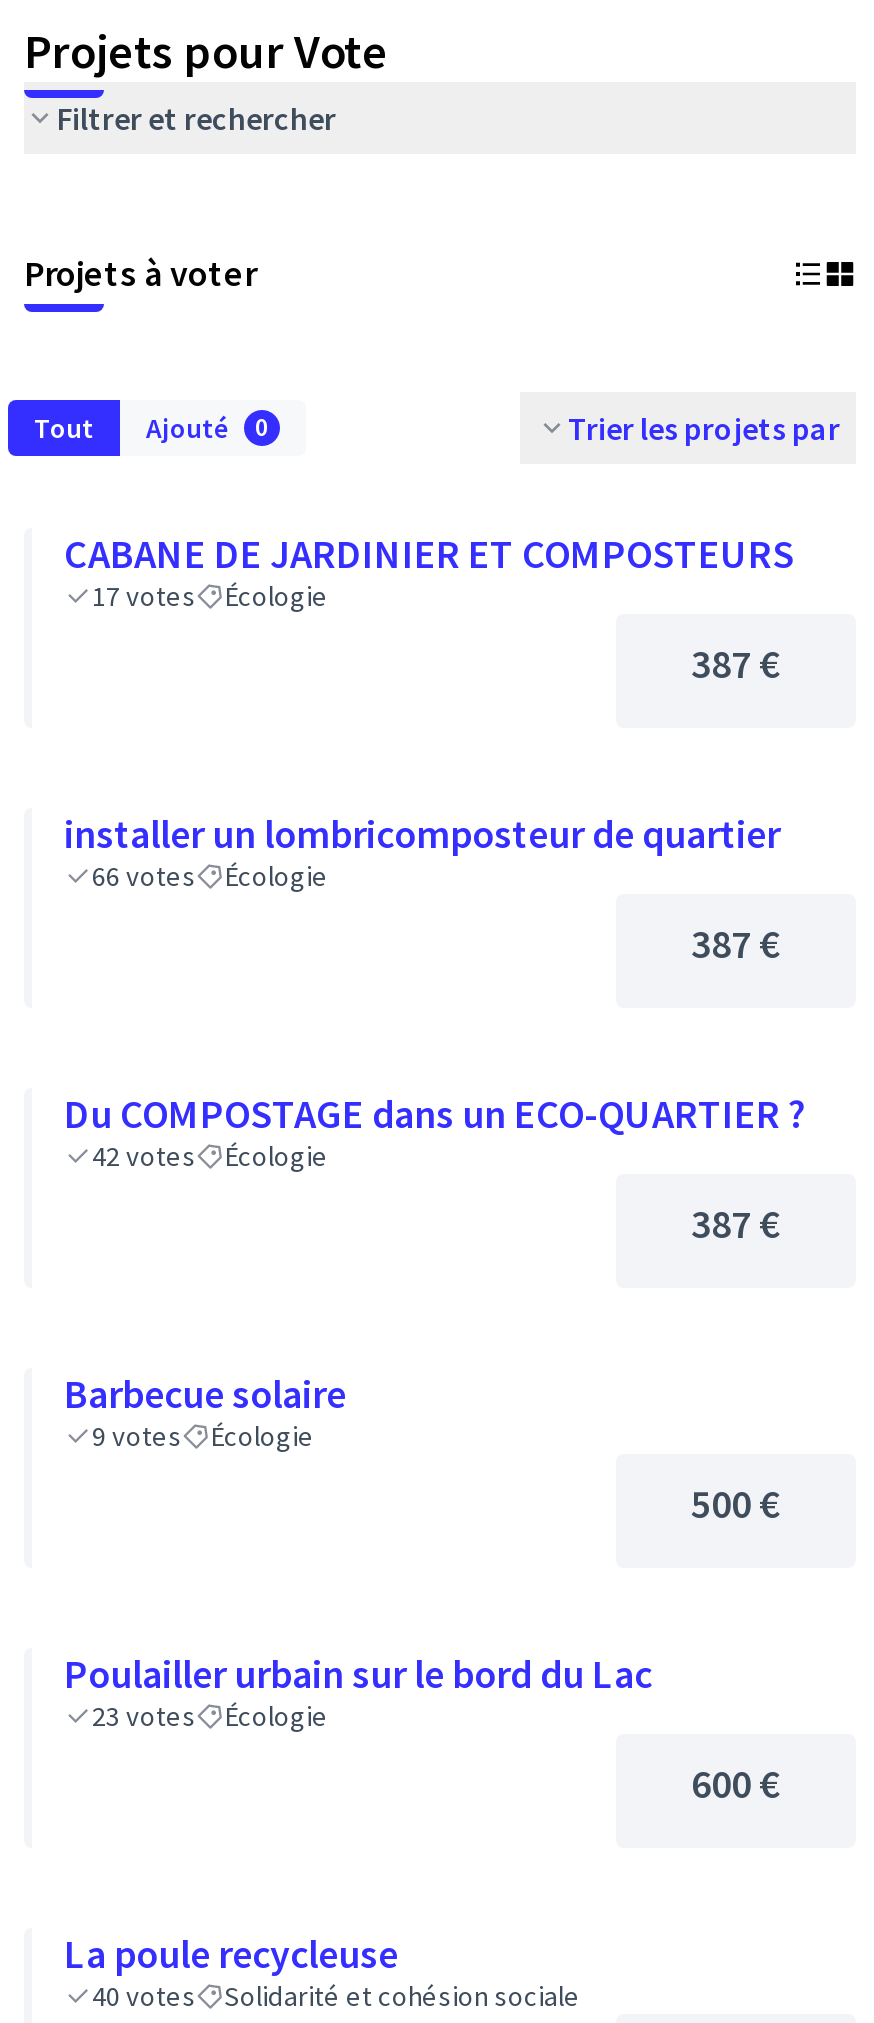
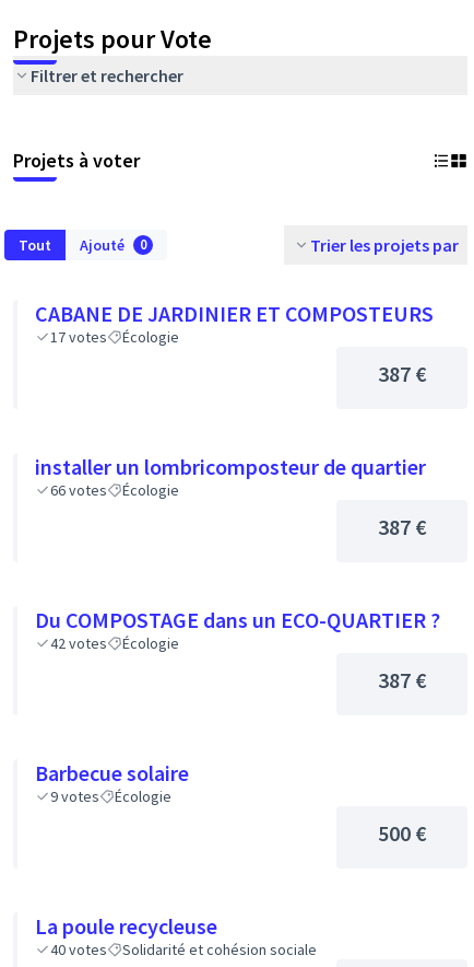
- Poulailler urbain sur le bord du Lac
- 23 votes
- Écologie
- 600 €
